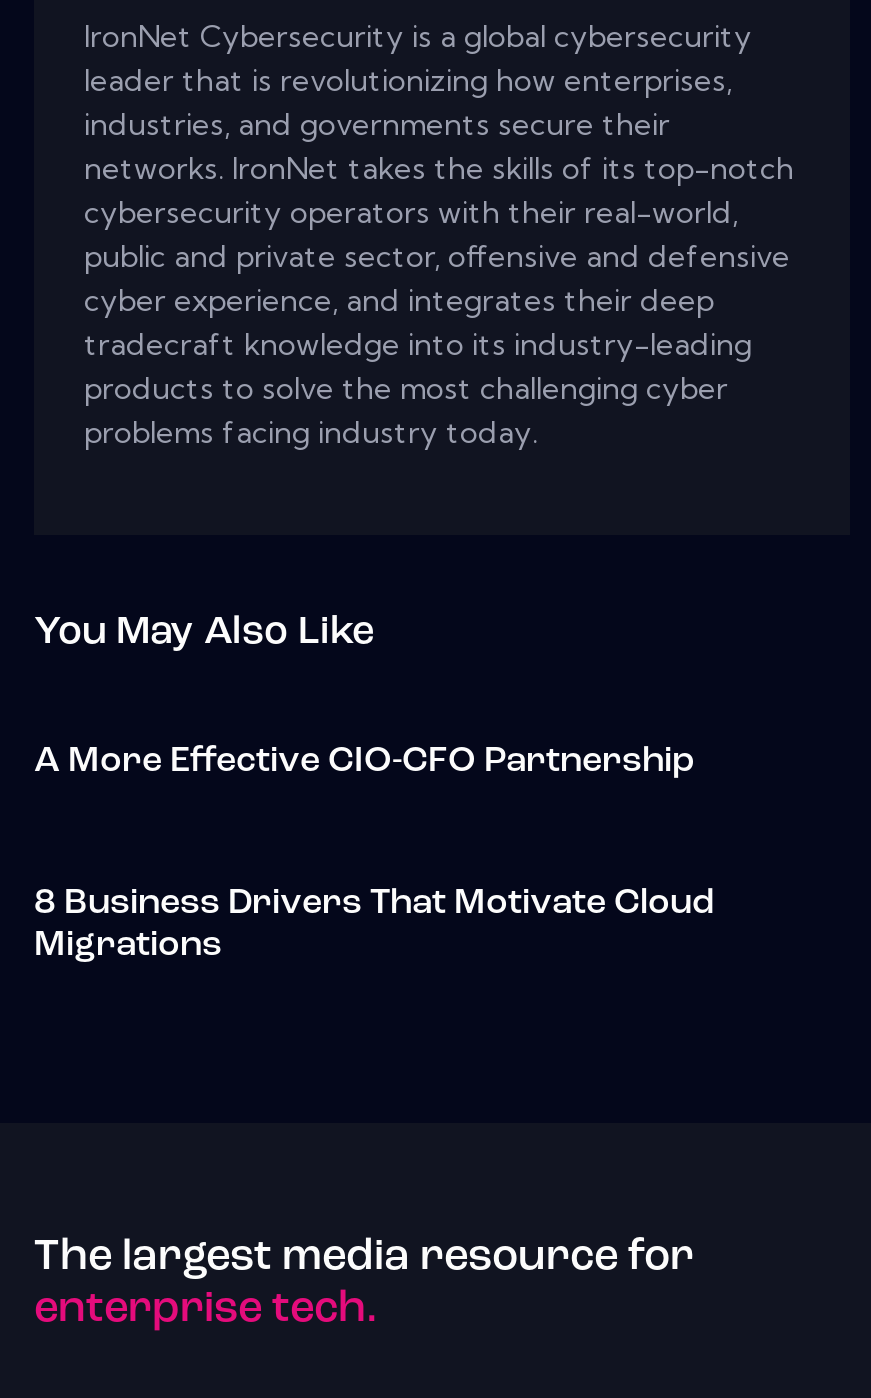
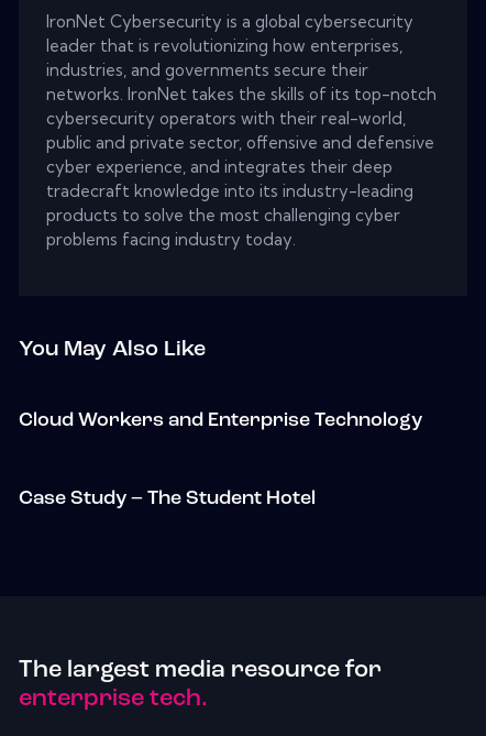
- A More Effective CIO-CFO Partnership
+ Cloud Workers and Enterprise Technology

- 8 Business Drivers That Motivate Cloud
- Migrations
+ Case Study – The Student Hotel
